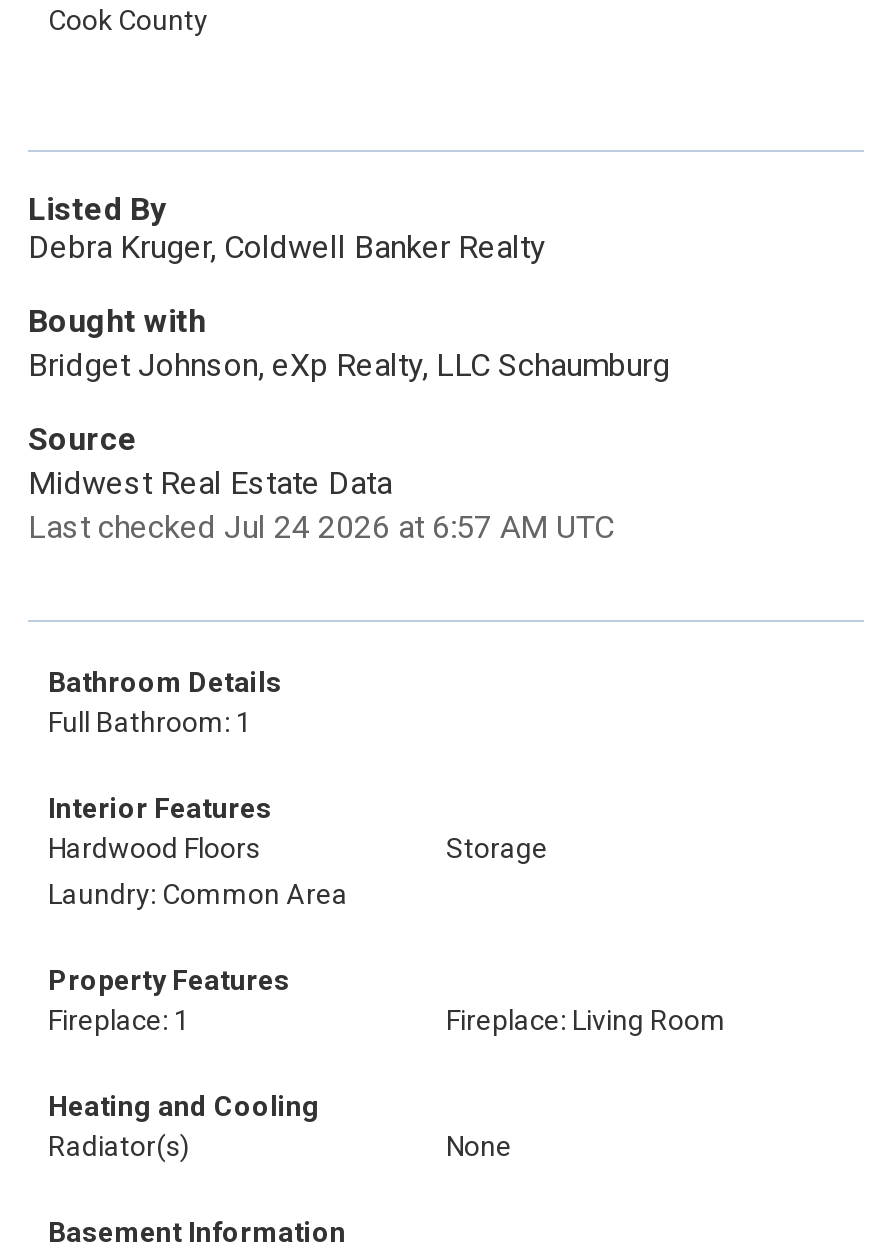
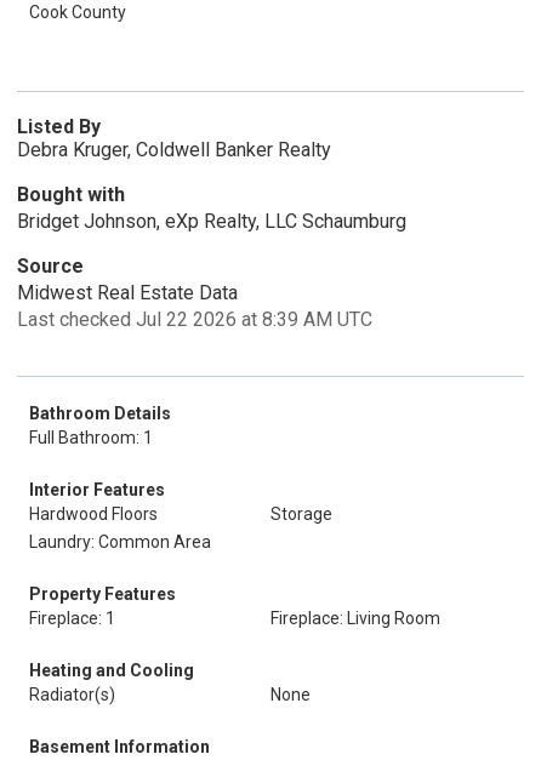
- Last checked Jul 24 2026 at 6:57 AM UTC
+ Last checked Jul 22 2026 at 8:39 AM UTC
